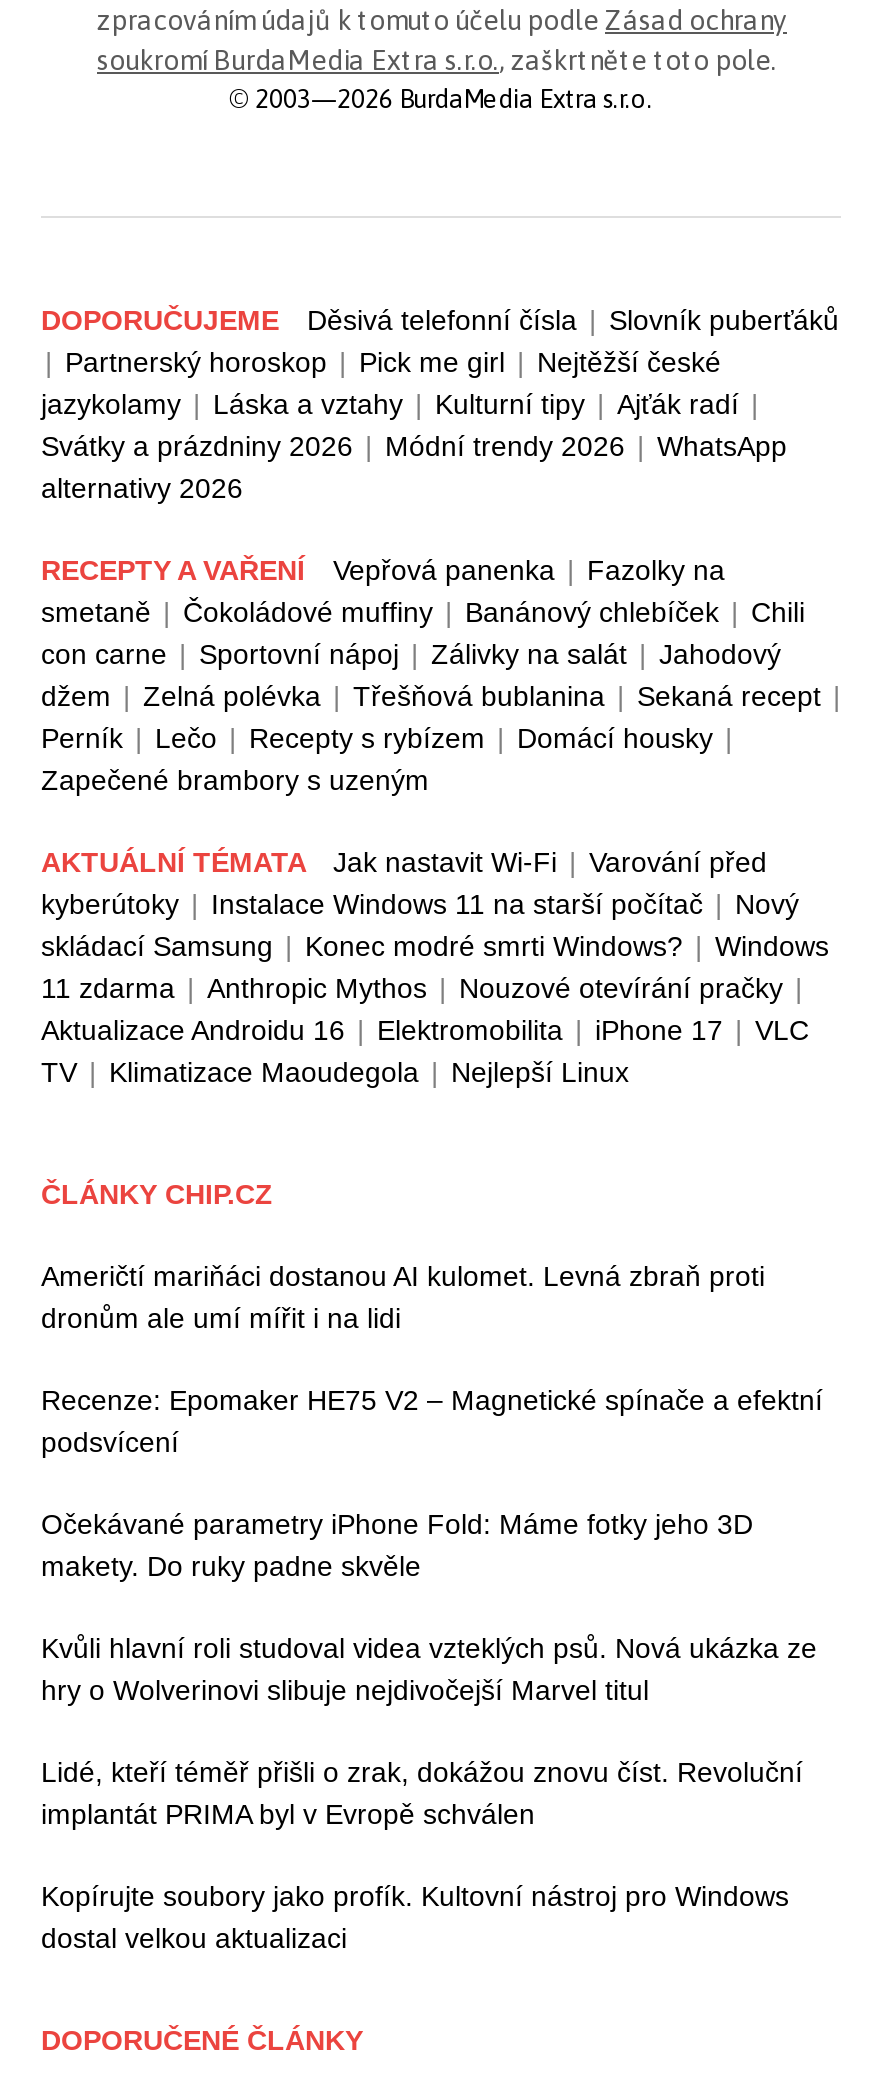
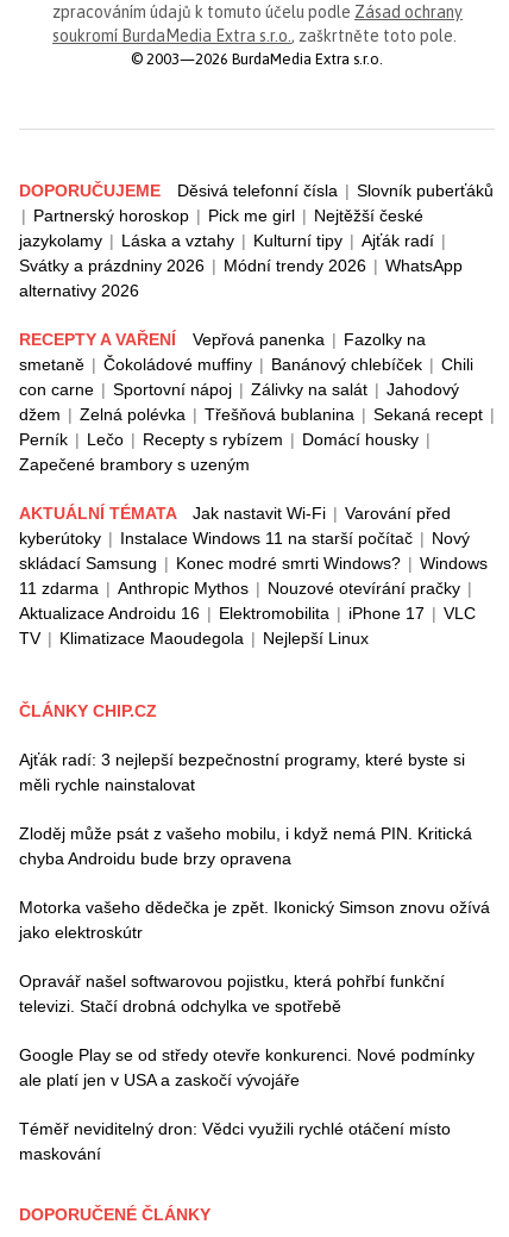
- Američtí mariňáci dostanou AI kulomet. Levná zbraň proti
- dronům ale umí mířit i na lidi
+ Ajťák radí: 3 nejlepší bezpečnostní programy, které byste si
+ měli rychle nainstalovat

- Recenze: Epomaker HE75 V2 – Magnetické spínače a efektní
- podsvícení
+ Zloděj může psát z vašeho mobilu, i když nemá PIN. Kritická
+ chyba Androidu bude brzy opravena

- Očekávané parametry iPhone Fold: Máme fotky jeho 3D
- makety. Do ruky padne skvěle
+ Motorka vašeho dědečka je zpět. Ikonický Simson znovu ožívá
+ jako elektroskútr

- Kvůli hlavní roli studoval videa vzteklých psů. Nová ukázka ze
- hry o Wolverinovi slibuje nejdivočejší Marvel titul
+ Opravář našel softwarovou pojistku, která pohřbí funkční
+ televizi. Stačí drobná odchylka ve spotřebě

- Lidé, kteří téměř přišli o zrak, dokážou znovu číst. Revoluční
- implantát PRIMA byl v Evropě schválen
+ Google Play se od středy otevře konkurenci. Nové podmínky
+ ale platí jen v USA a zaskočí vývojáře

- Kopírujte soubory jako profík. Kultovní nástroj pro Windows
- dostal velkou aktualizaci
+ Téměř neviditelný dron: Vědci využili rychlé otáčení místo
+ maskování
